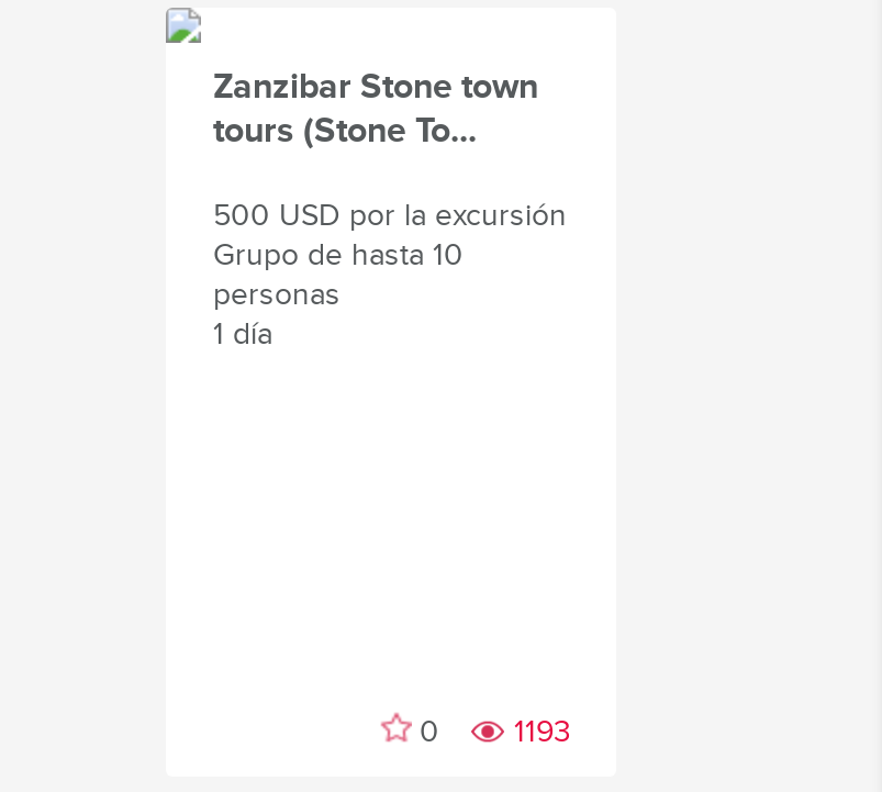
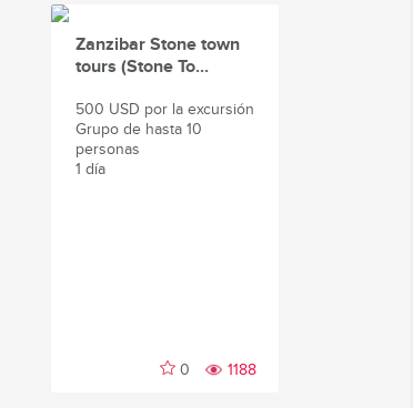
- 1193
+ 1188
